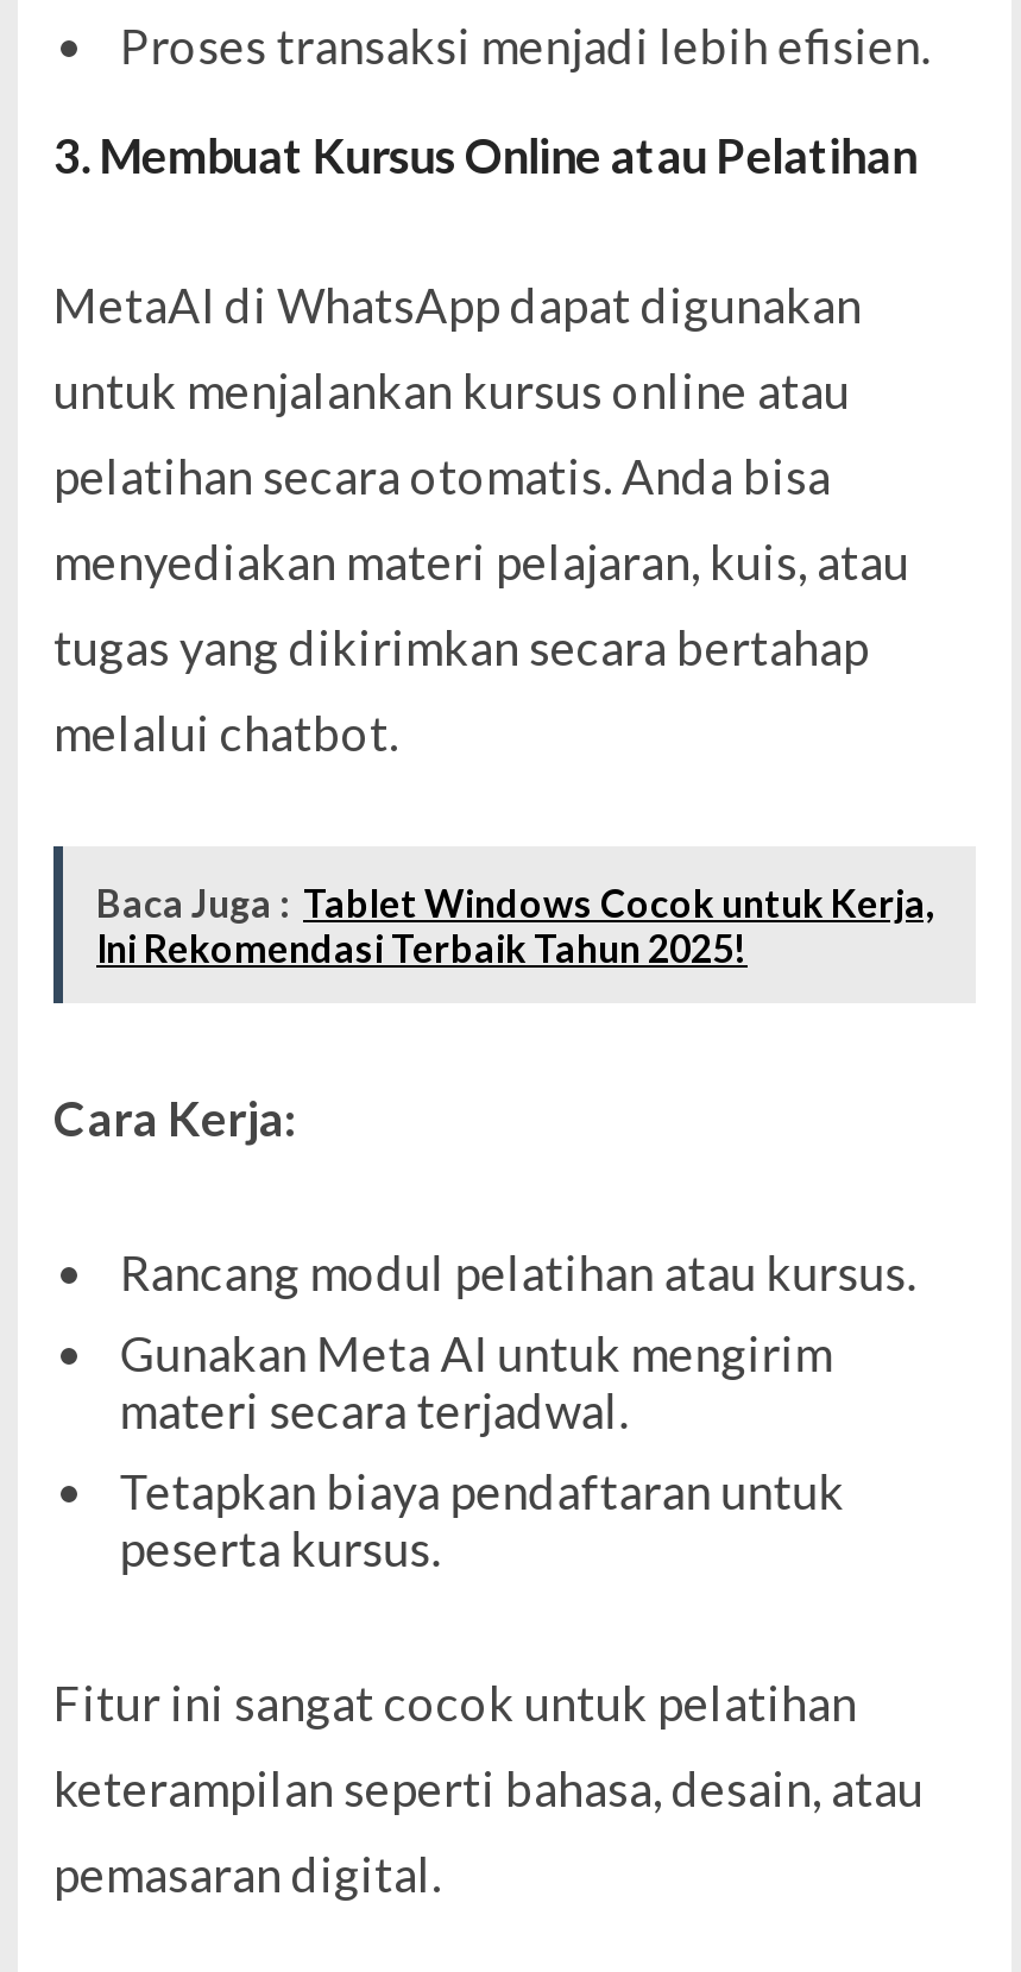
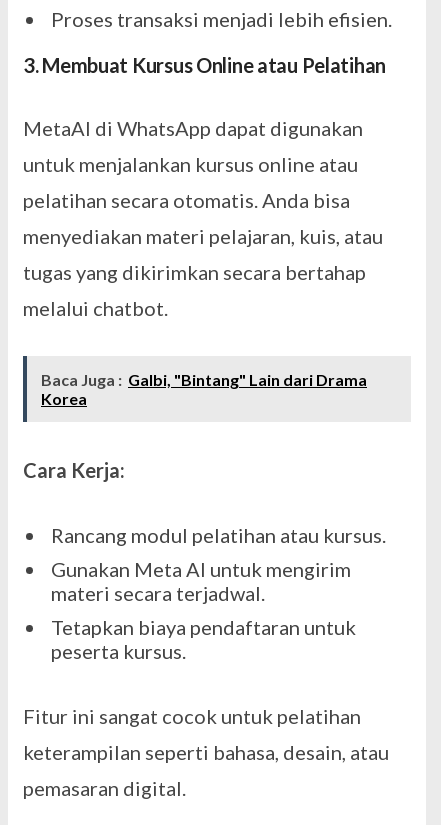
- Baca Juga : Tablet Windows Cocok untuk Kerja,
- Ini Rekomendasi Terbaik Tahun 2025!
+ Baca Juga : Galbi, "Bintang" Lain dari Drama
+ Korea
